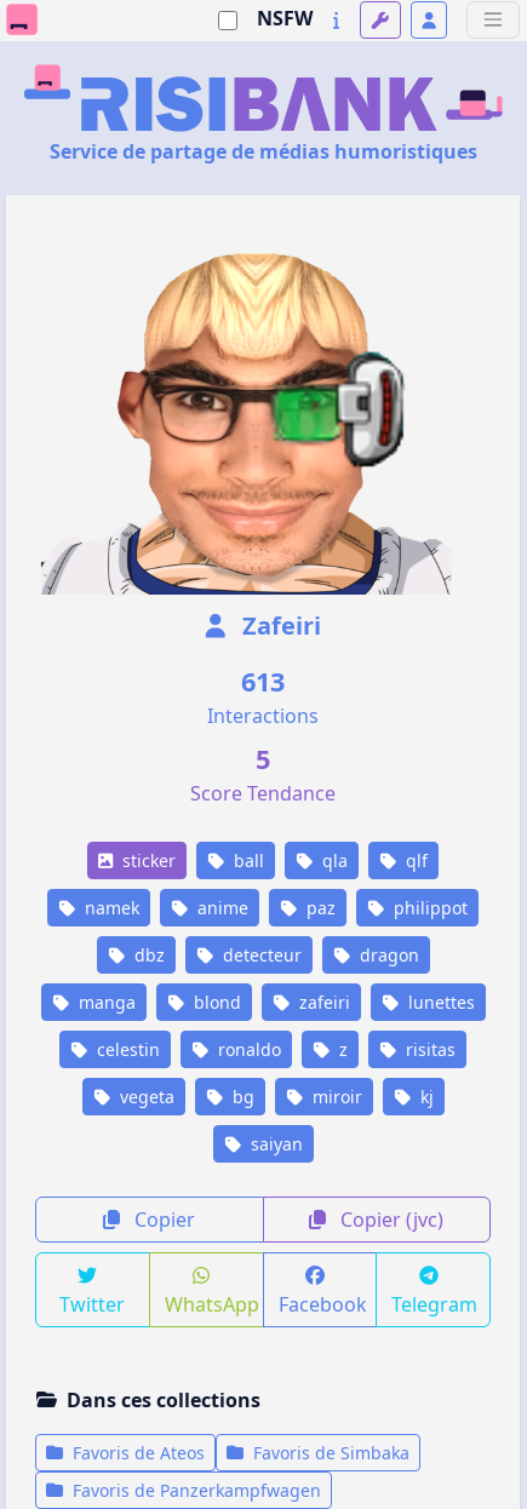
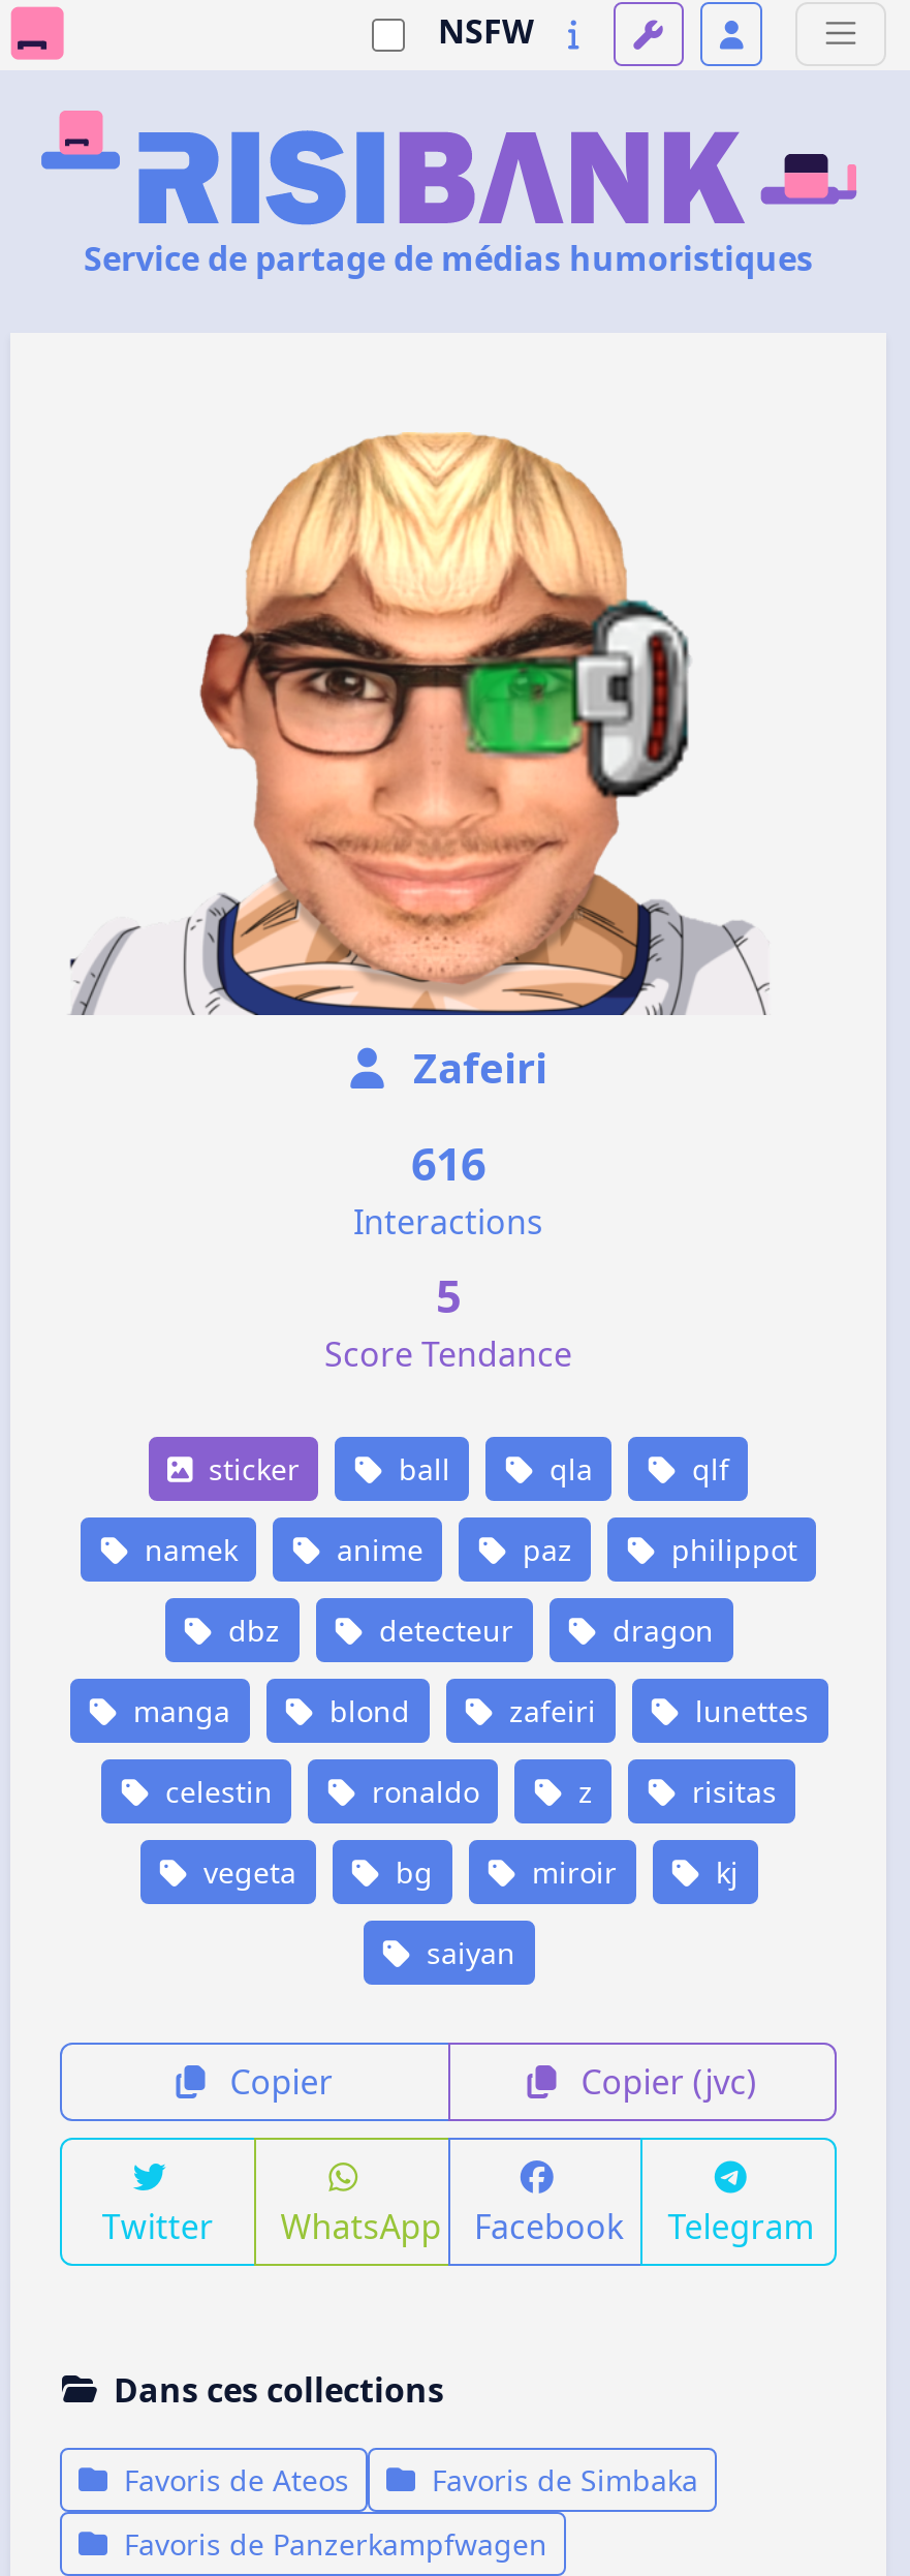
- 613
+ 616
